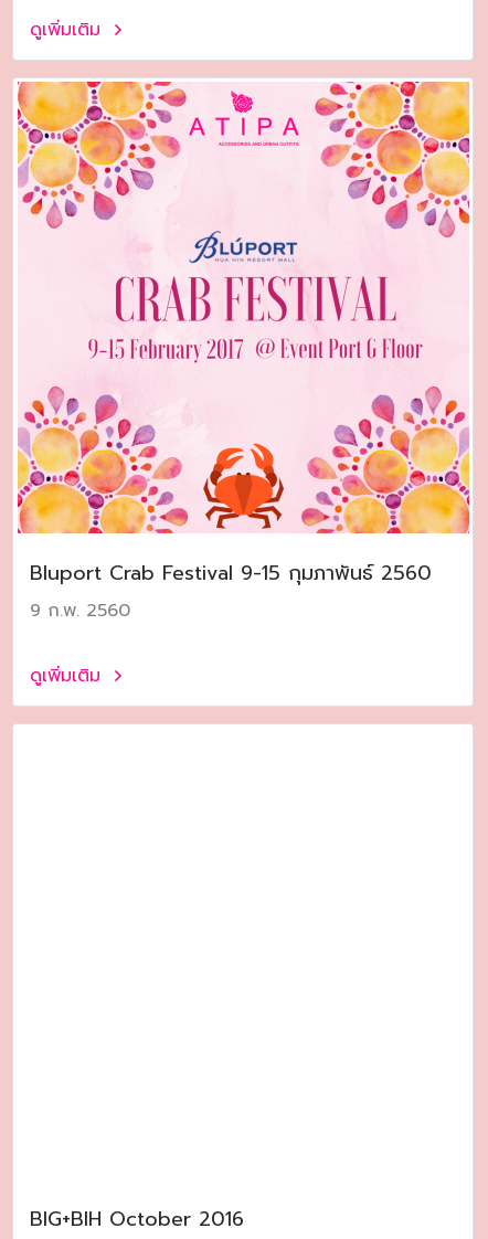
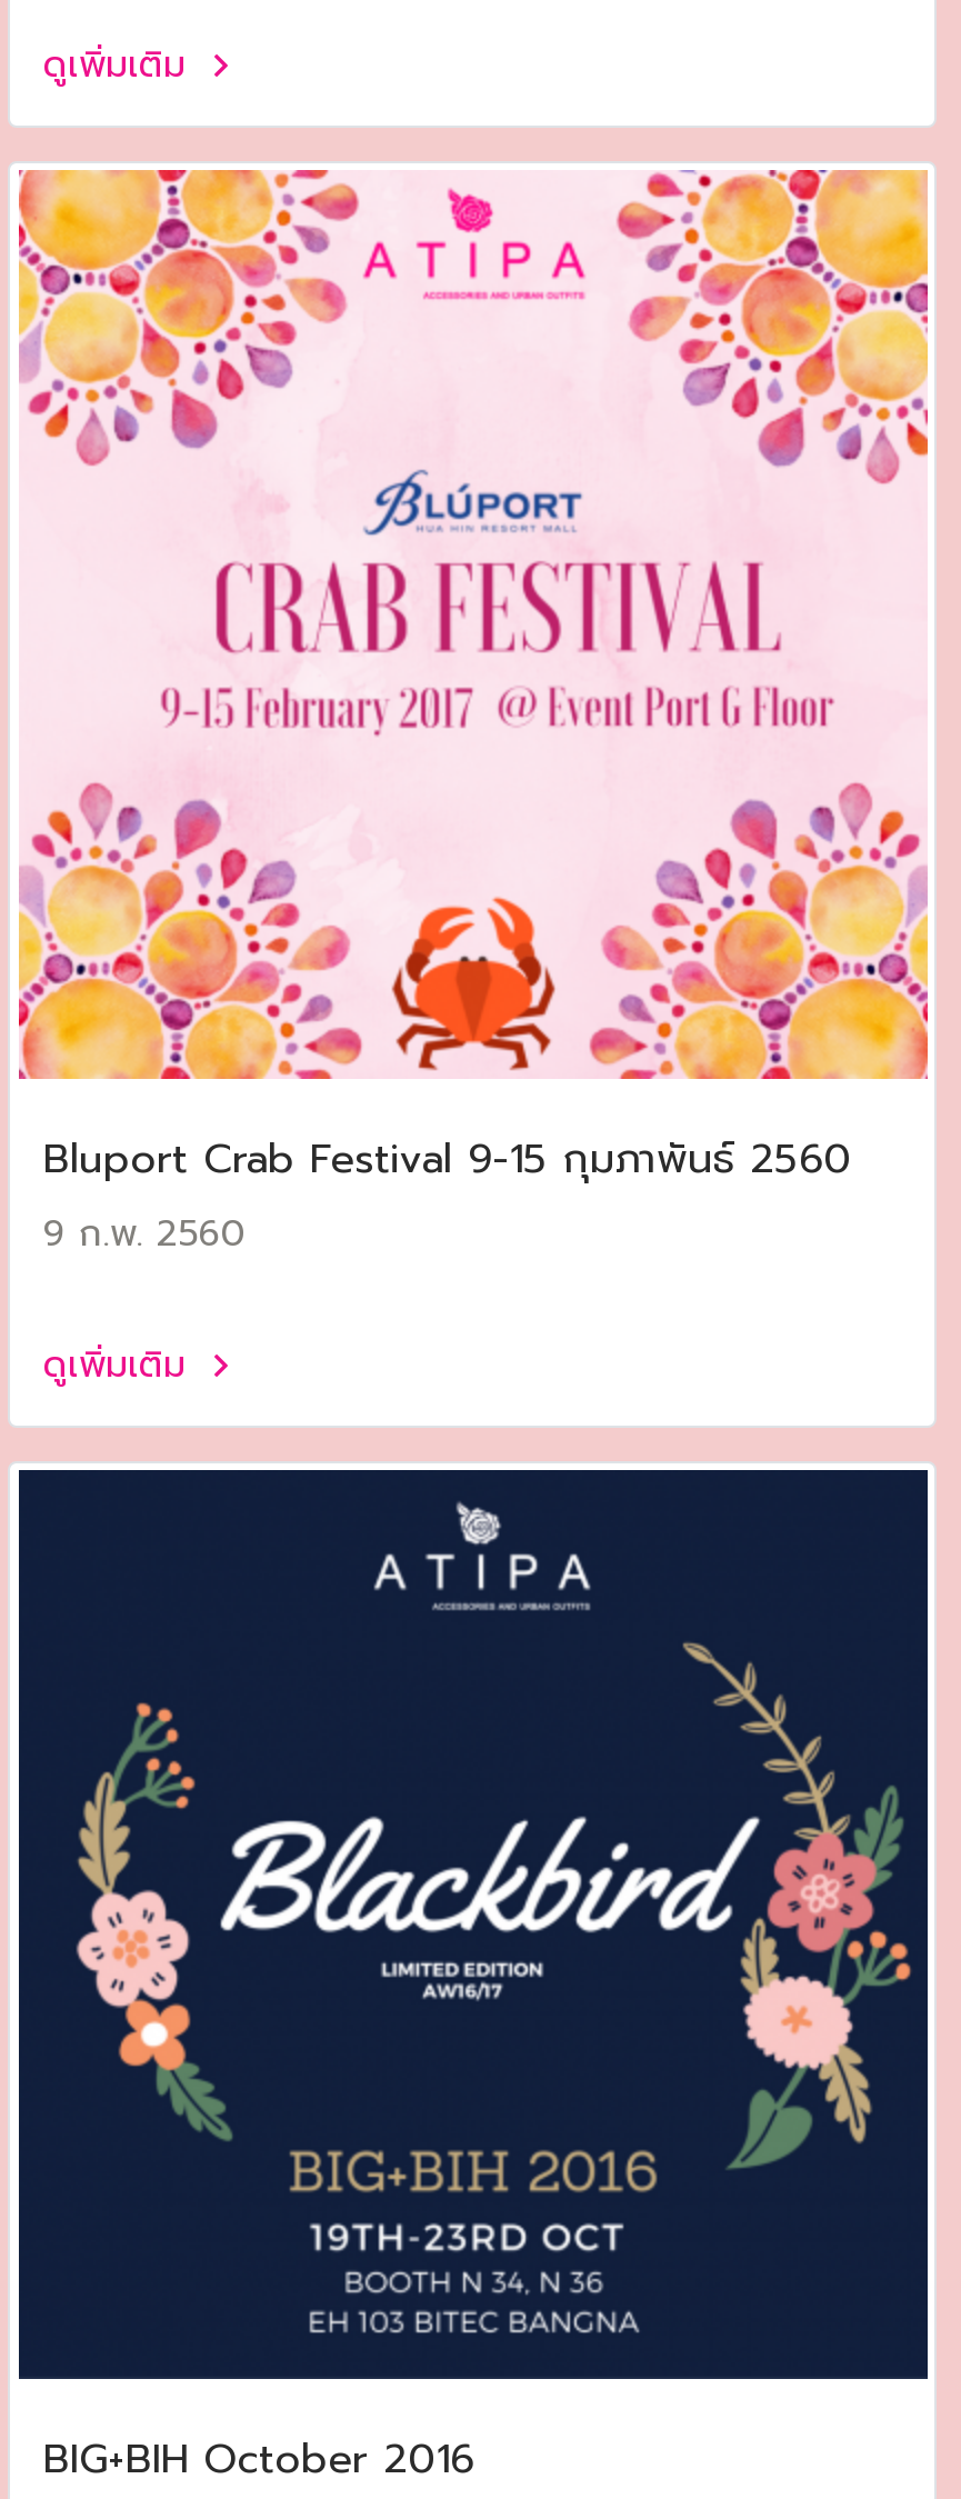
+ [image]
